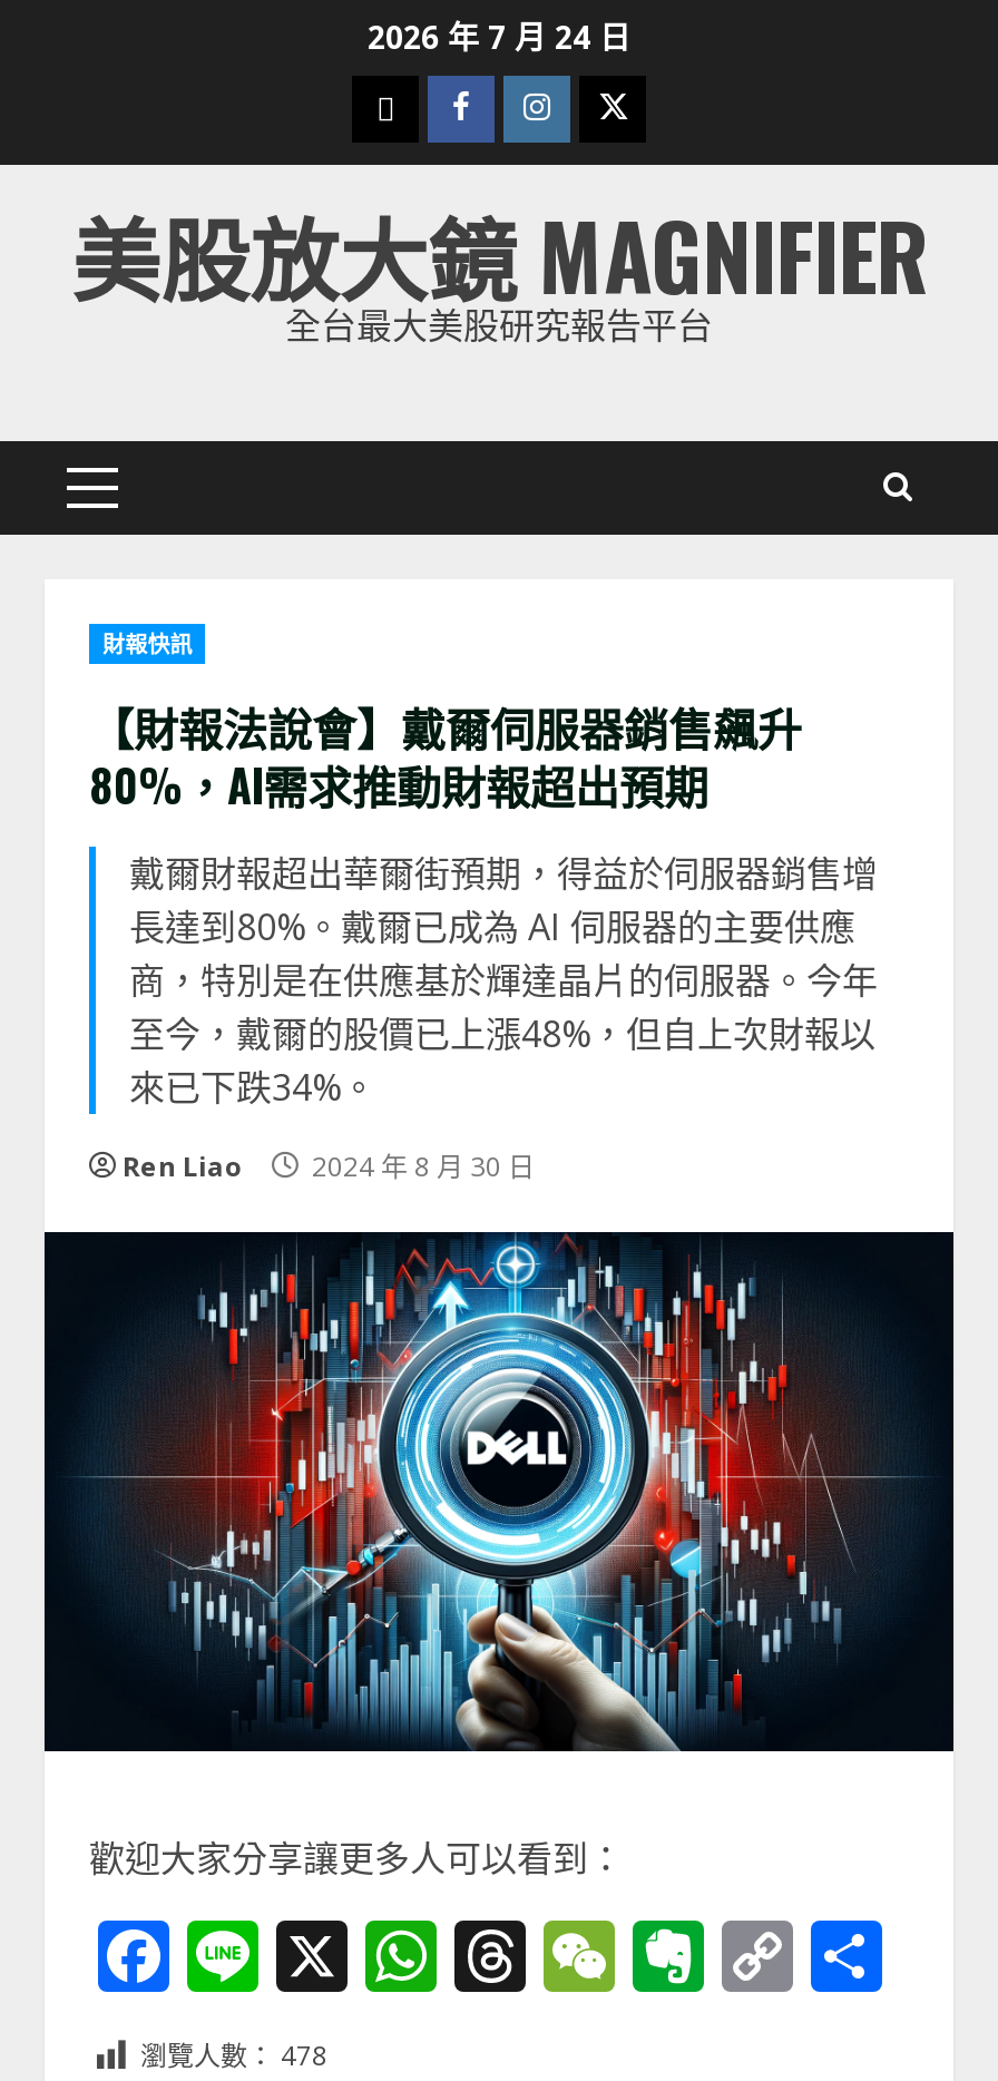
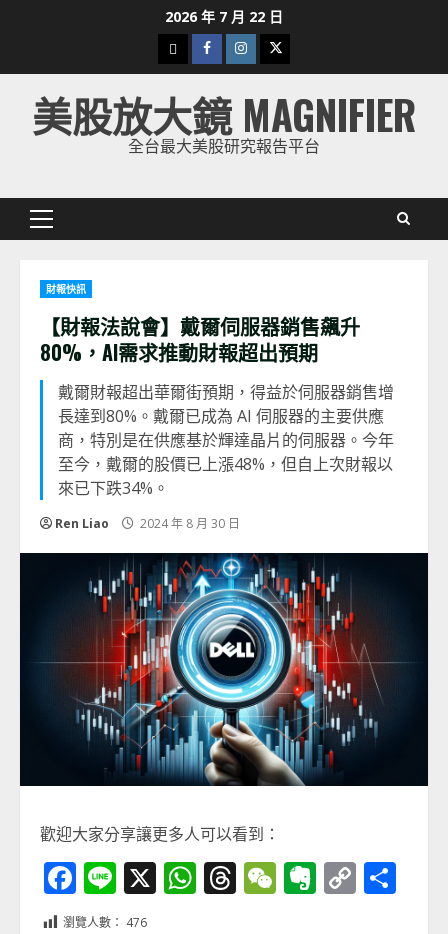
- 2026 年 7 月 24 日
+ 2026 年 7 月 22 日

- 瀏覽人數： 478
+ 瀏覽人數： 476
